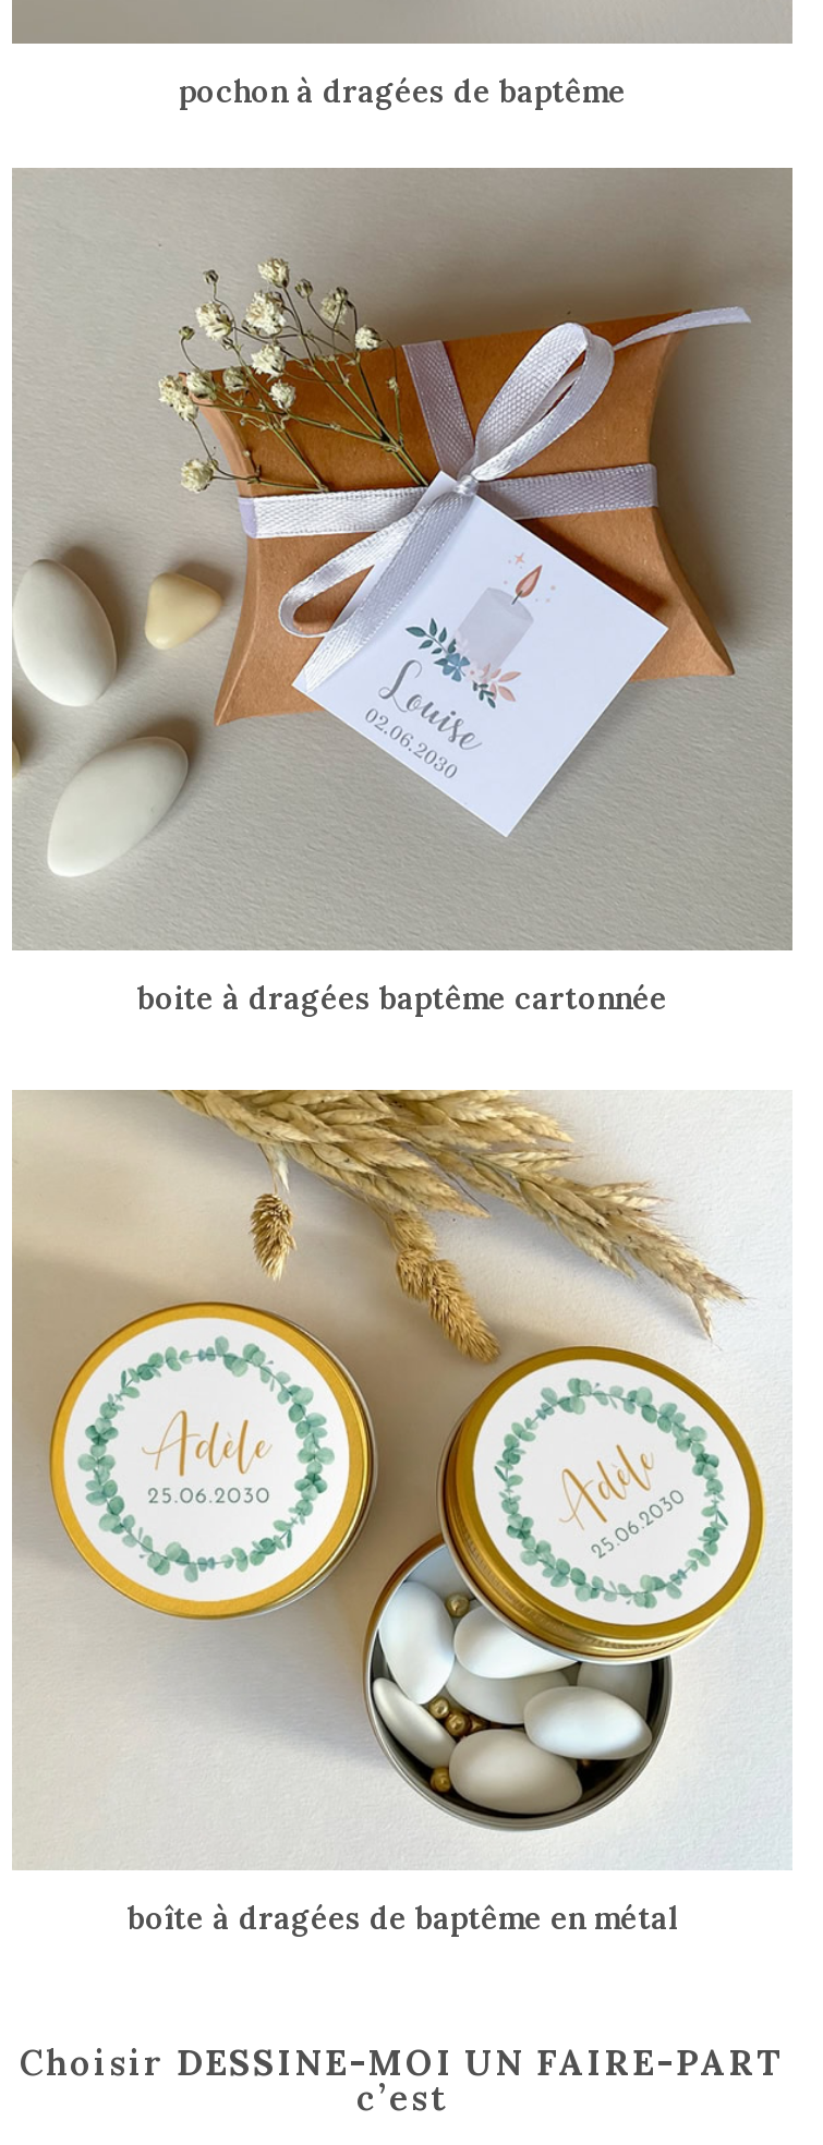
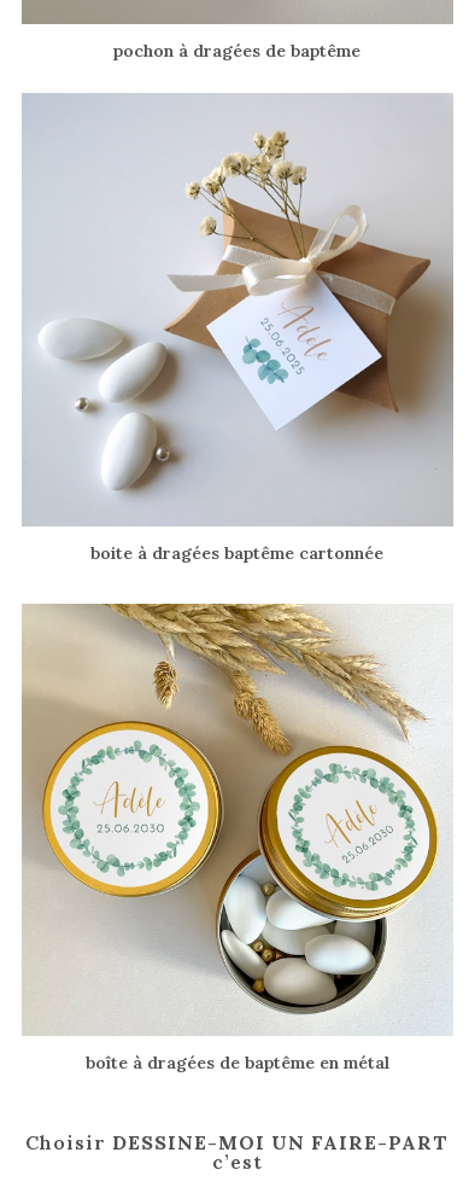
- [image]
+ [image]
